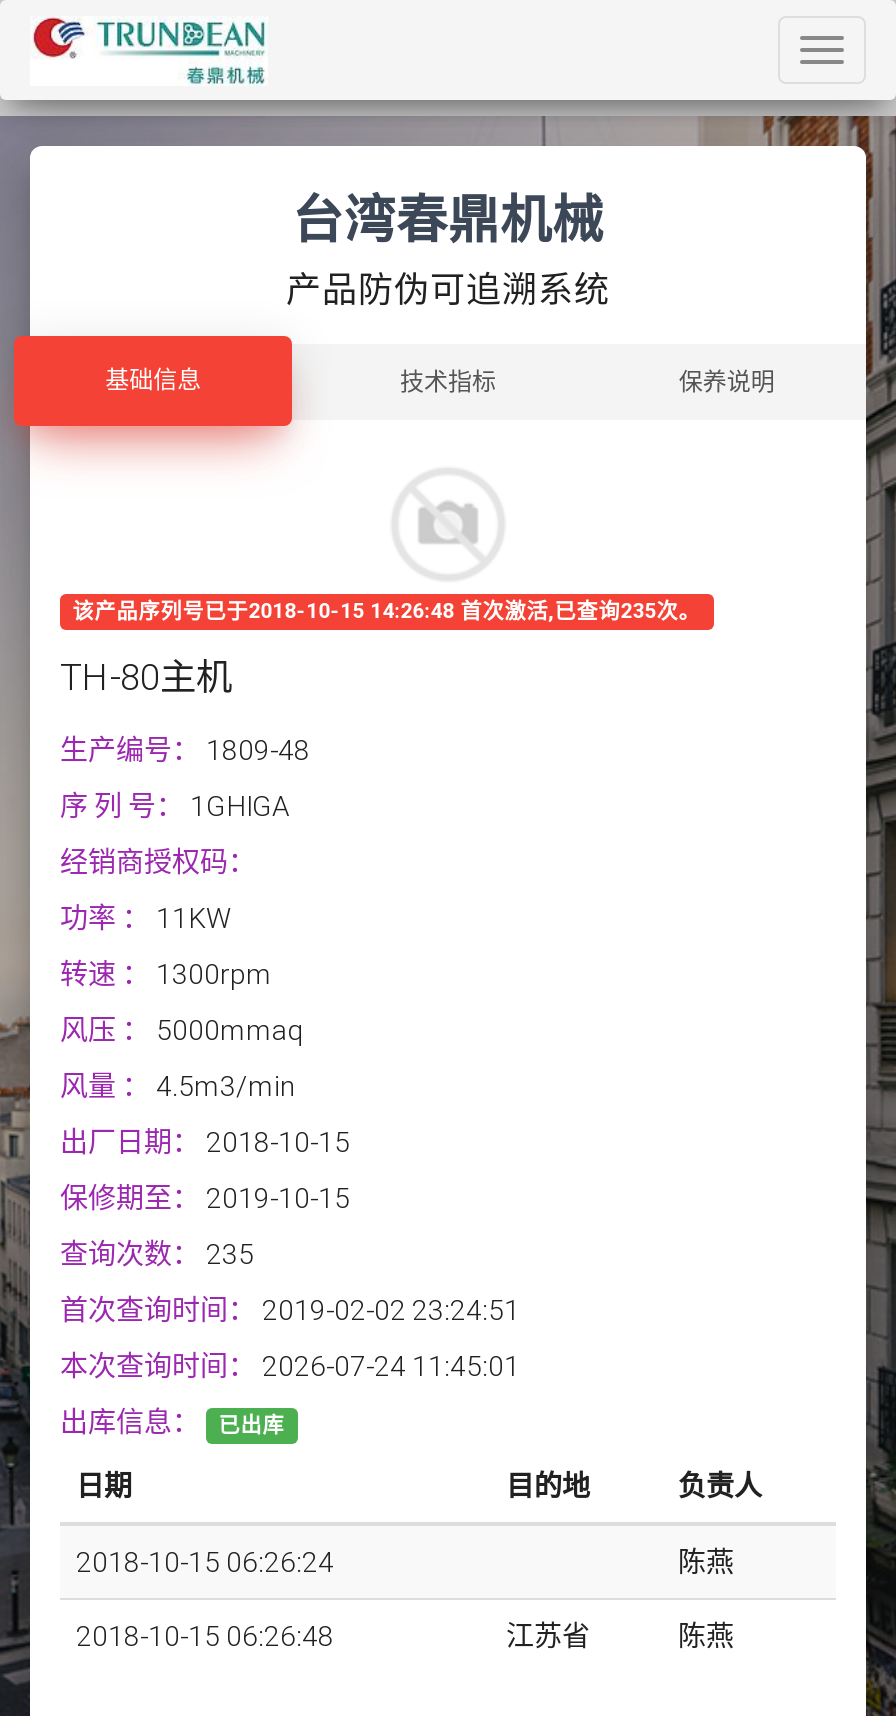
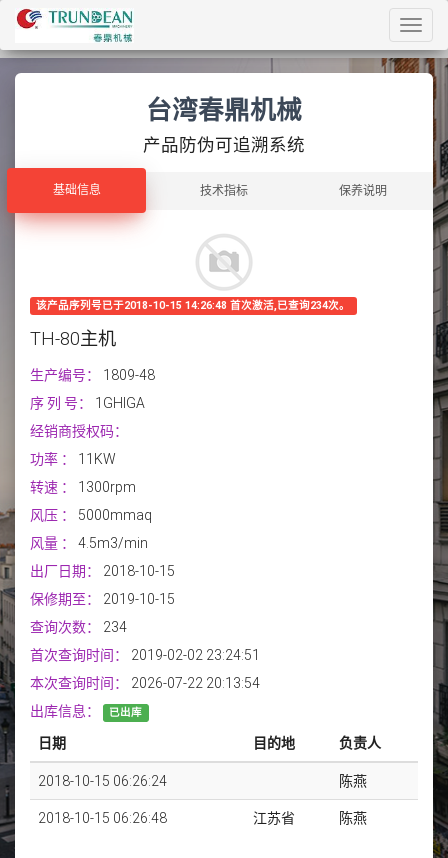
- 该产品序列号已于2018-10-15 14:26:48 首次激活,已查询235次。
+ 该产品序列号已于2018-10-15 14:26:48 首次激活,已查询234次。

- 查询次数： 235
+ 查询次数： 234

- 本次查询时间： 2026-07-24 11:45:01
+ 本次查询时间： 2026-07-22 20:13:54
